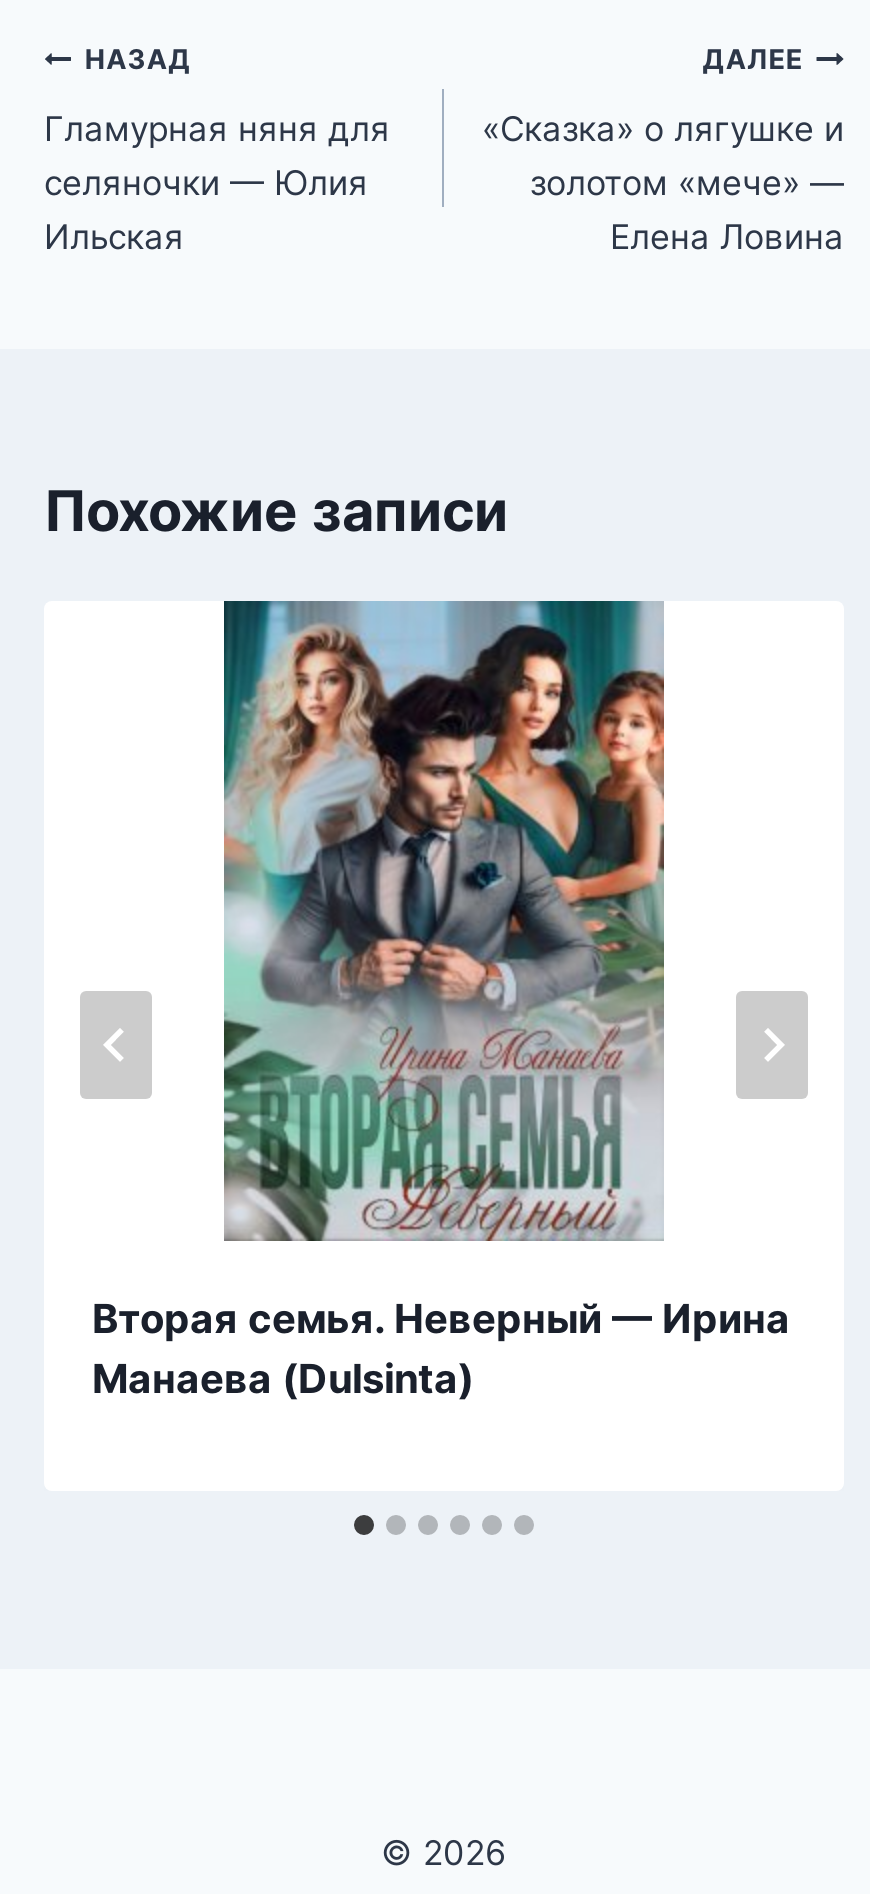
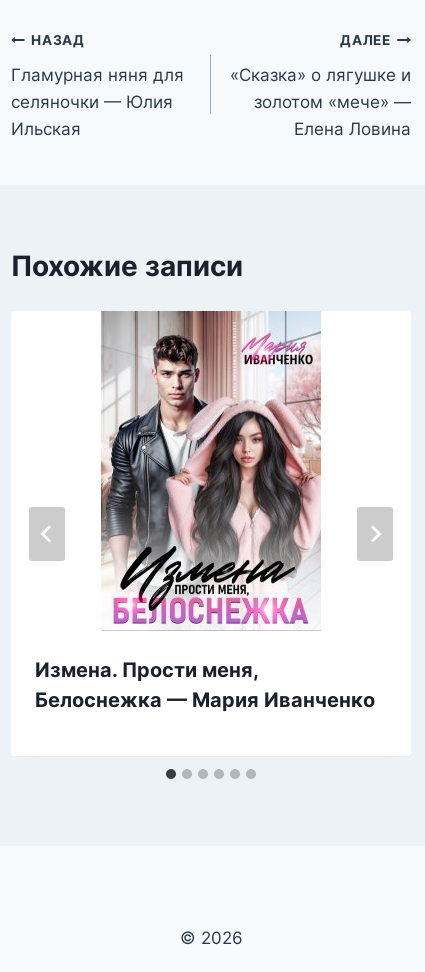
- [image]
- Вторая семья. Неверный — Ирина
- Манаева (Dulsinta)
+ [image]
+ Измена. Прости меня,
+ Белоснежка — Мария Иванченко
